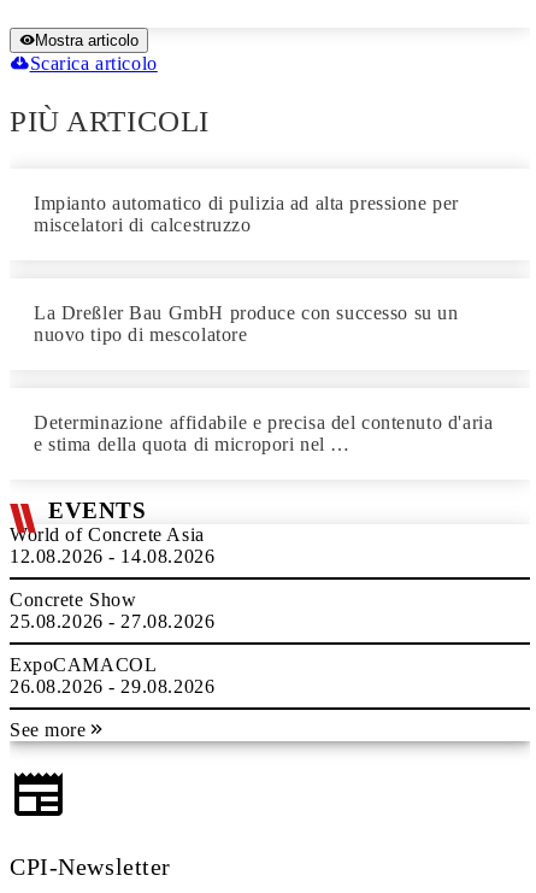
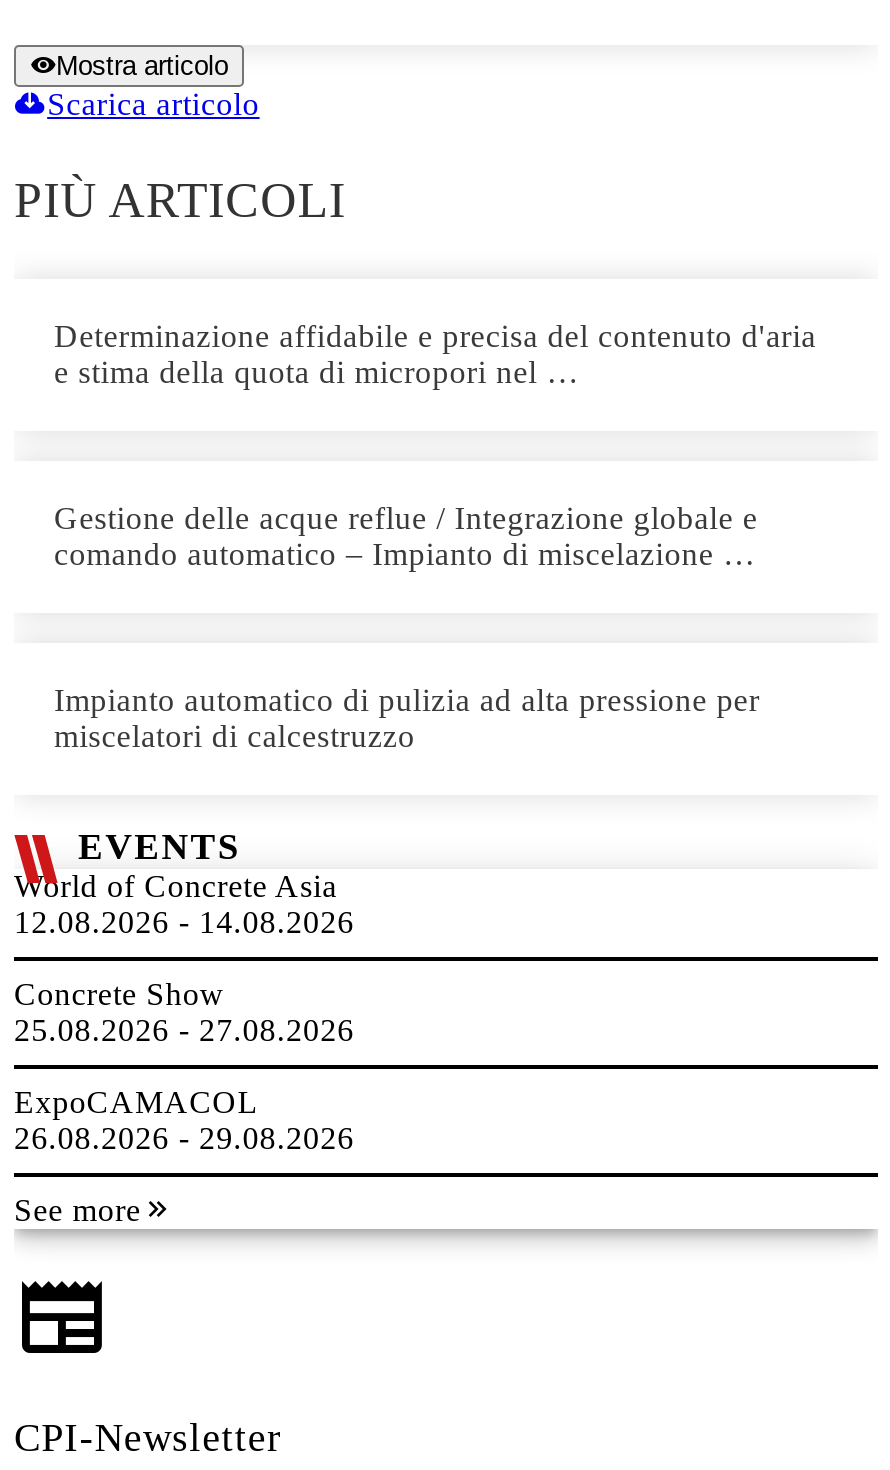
+ Gestione delle acque reflue / Integrazione globale e
+ comando automatico – Impianto di miscelazione …

moved down: Impianto automatico di pulizia ad alta pressione per | miscelatori di calcestruzzo

- La Dreßler Bau GmbH produce con successo su un
- nuovo tipo di mescolatore

moved up: Determinazione affidabile e precisa del contenuto d'aria | e stima della quota di micropori nel …
